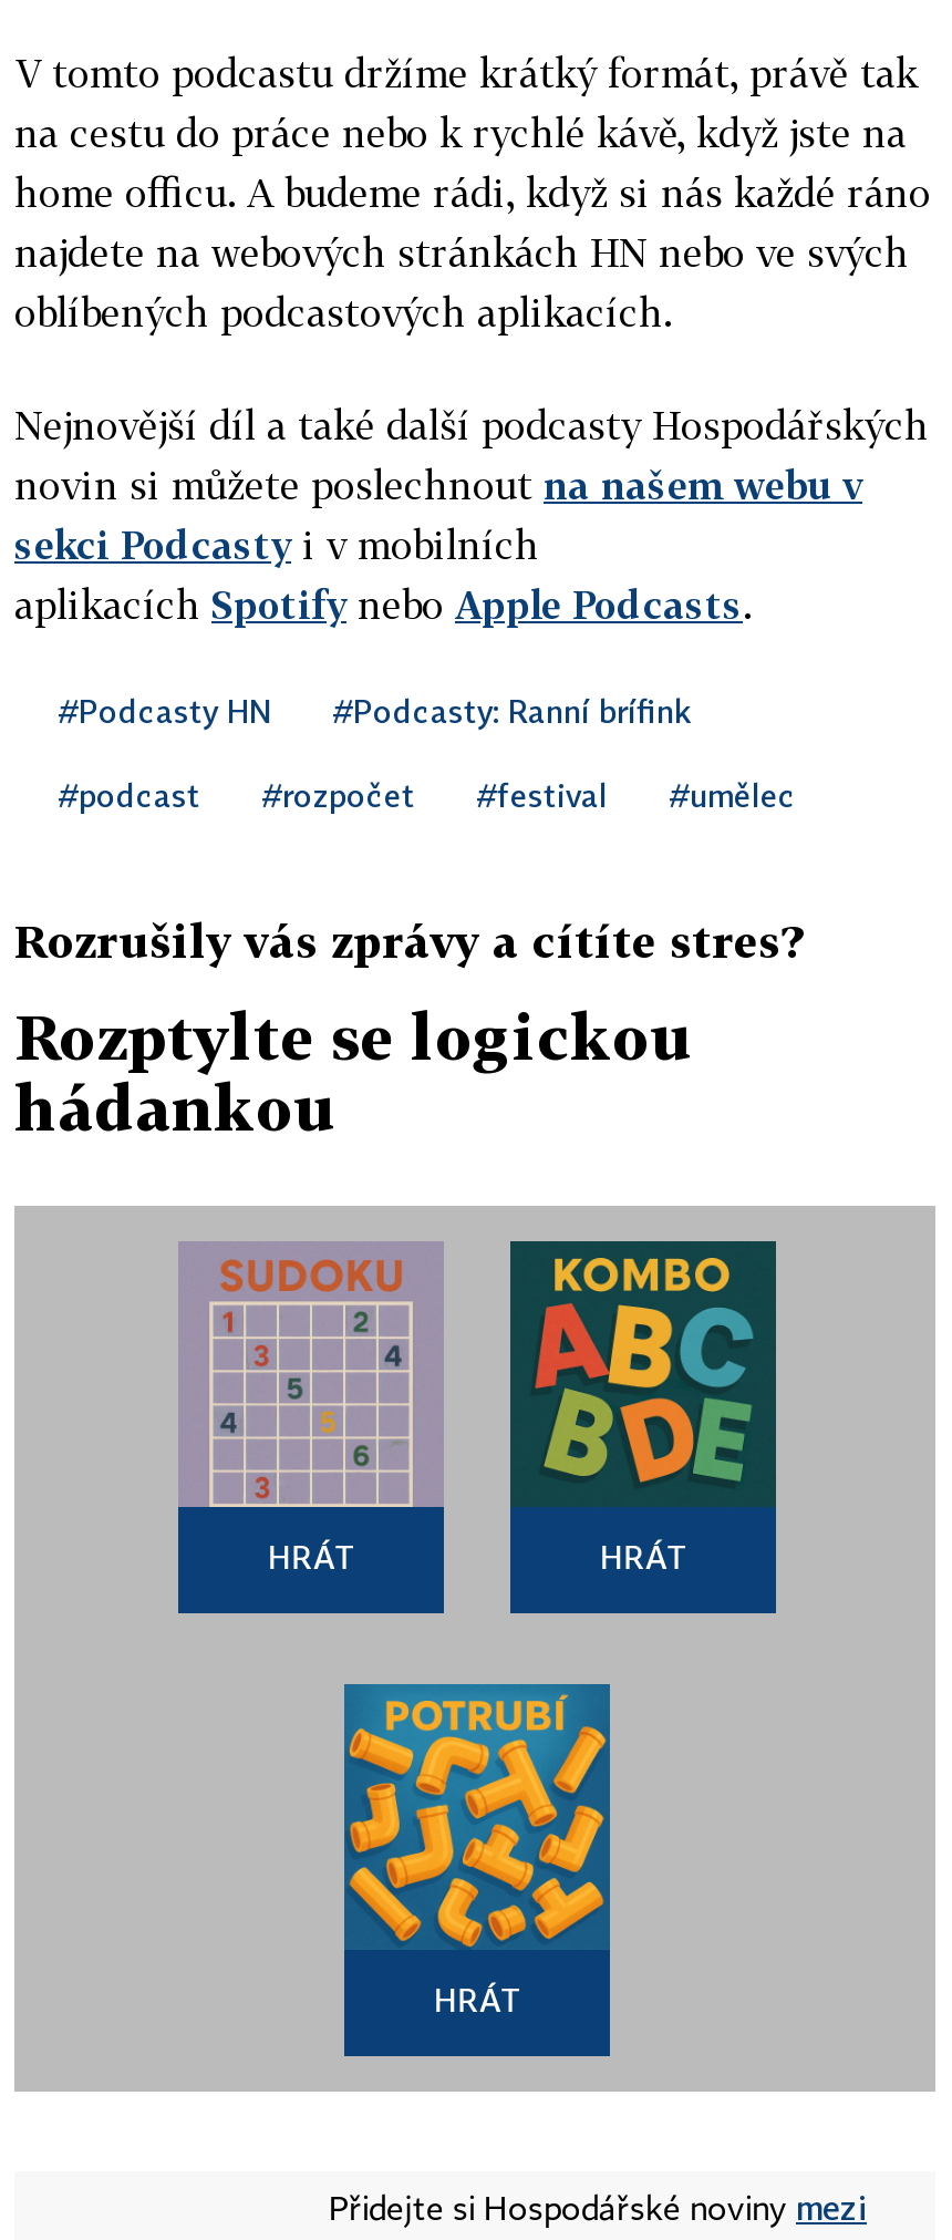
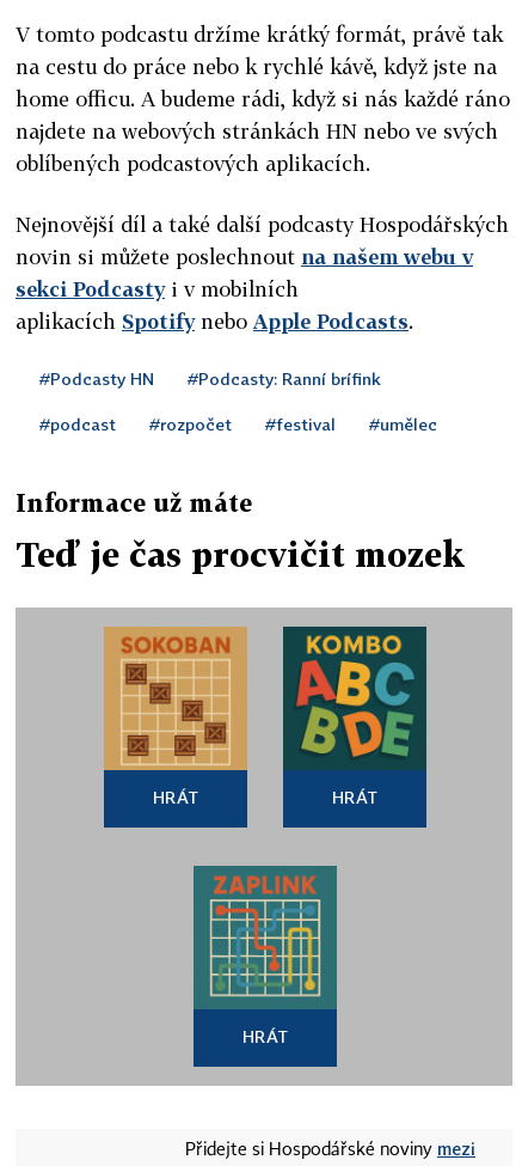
- Rozrušily vás zprávy a cítíte stres?
+ Informace už máte

- Rozptylte se logickou
- hádankou
+ Teď je čas procvičit mozek

- [image]
+ [image]

- [image]
+ [image]
